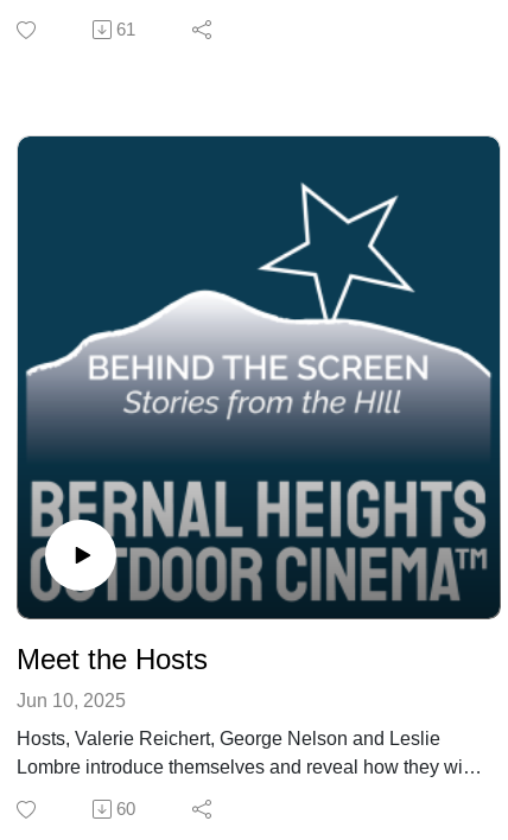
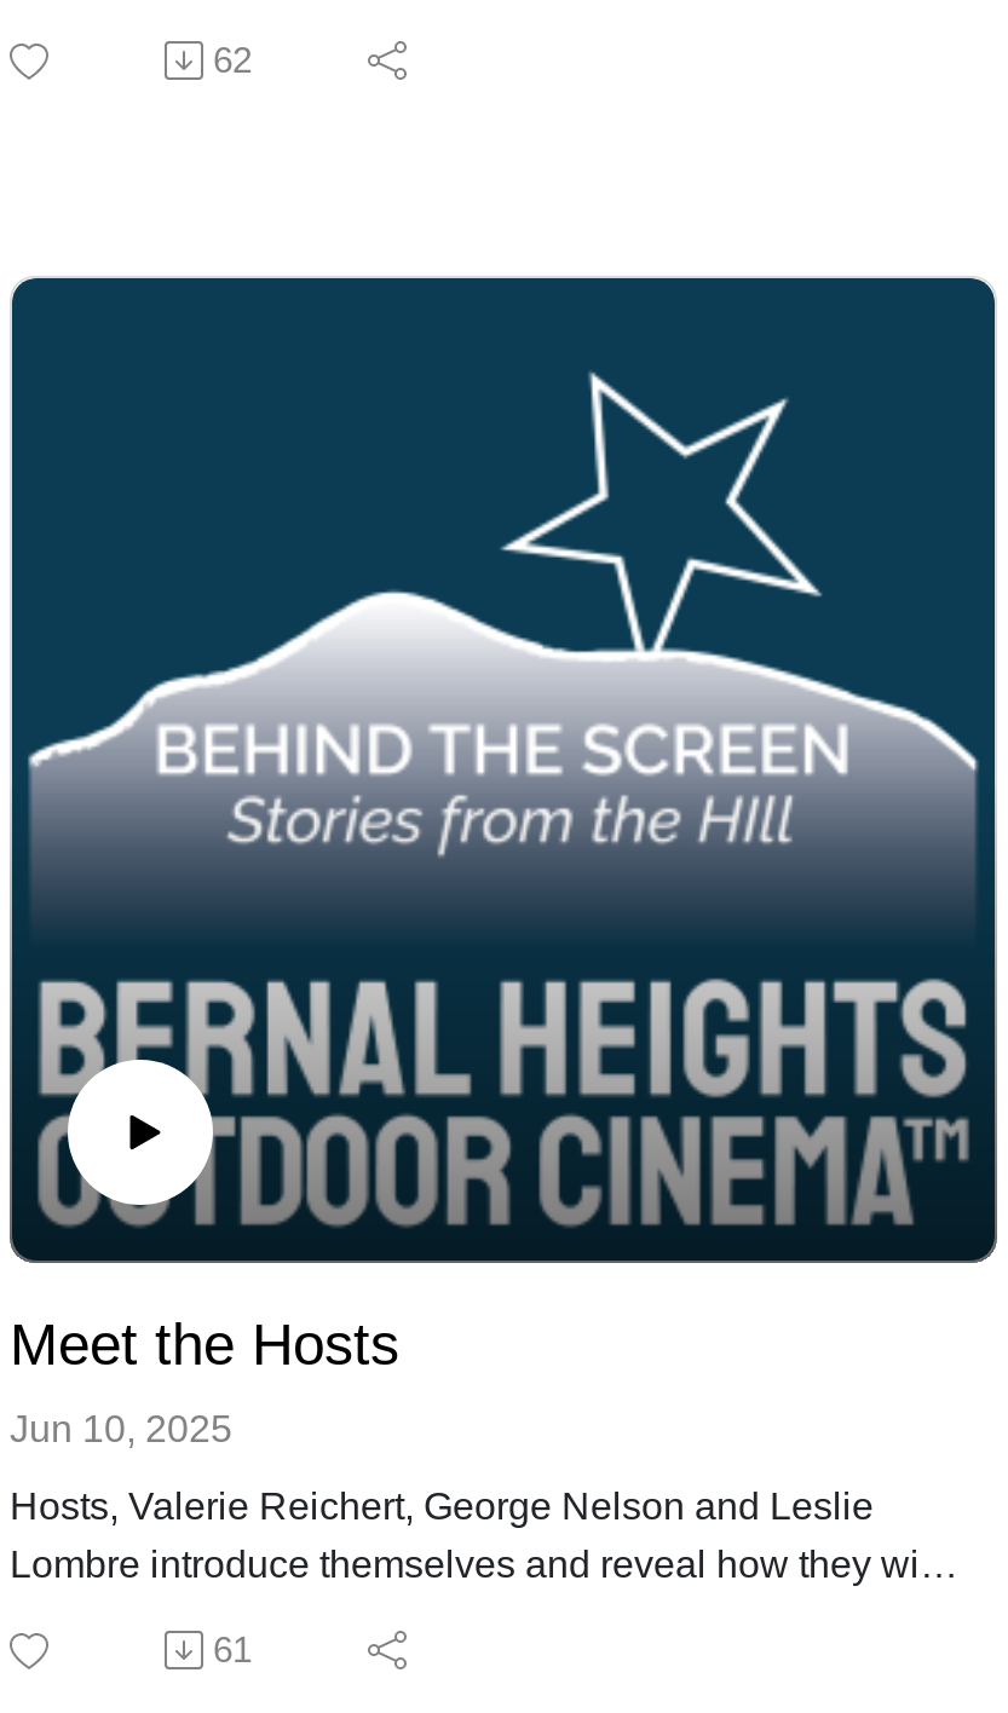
- 61
+ 62

- 60
+ 61
